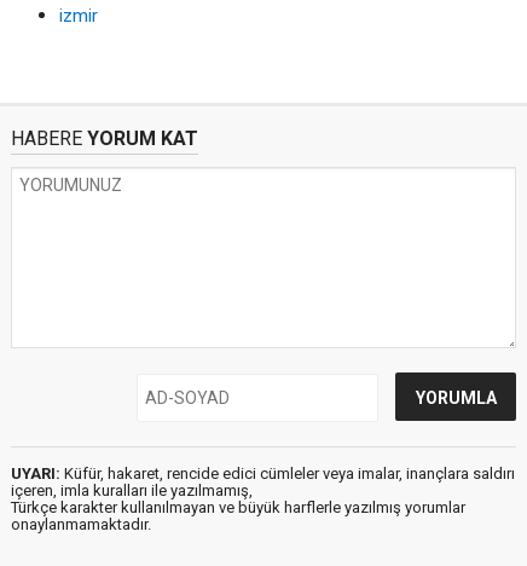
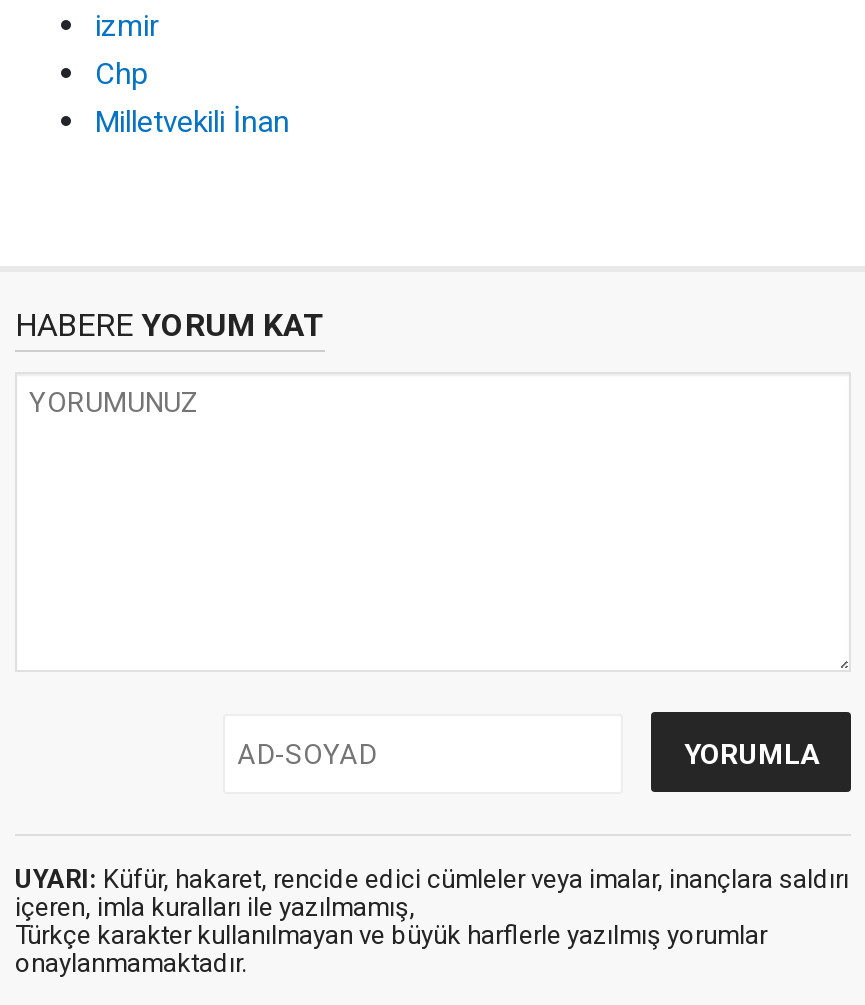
+ Chp
+ Milletvekili İnan
